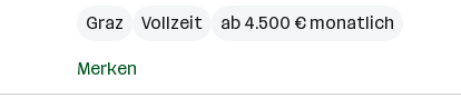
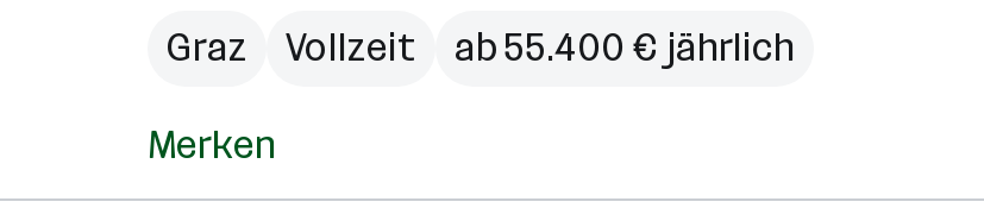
- Graz Vollzeit ab 4.500 € monatlich
+ Graz Vollzeit ab 55.400 € jährlich
